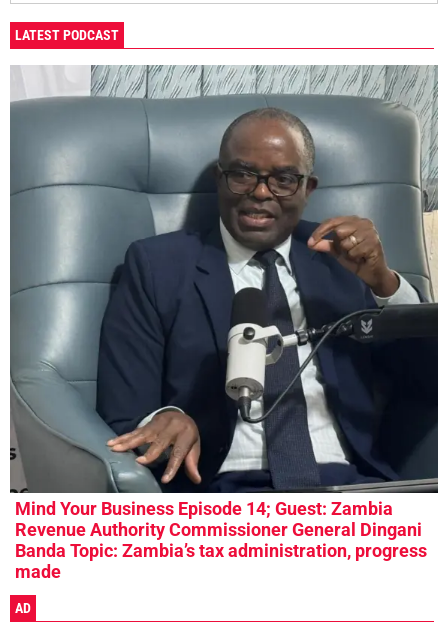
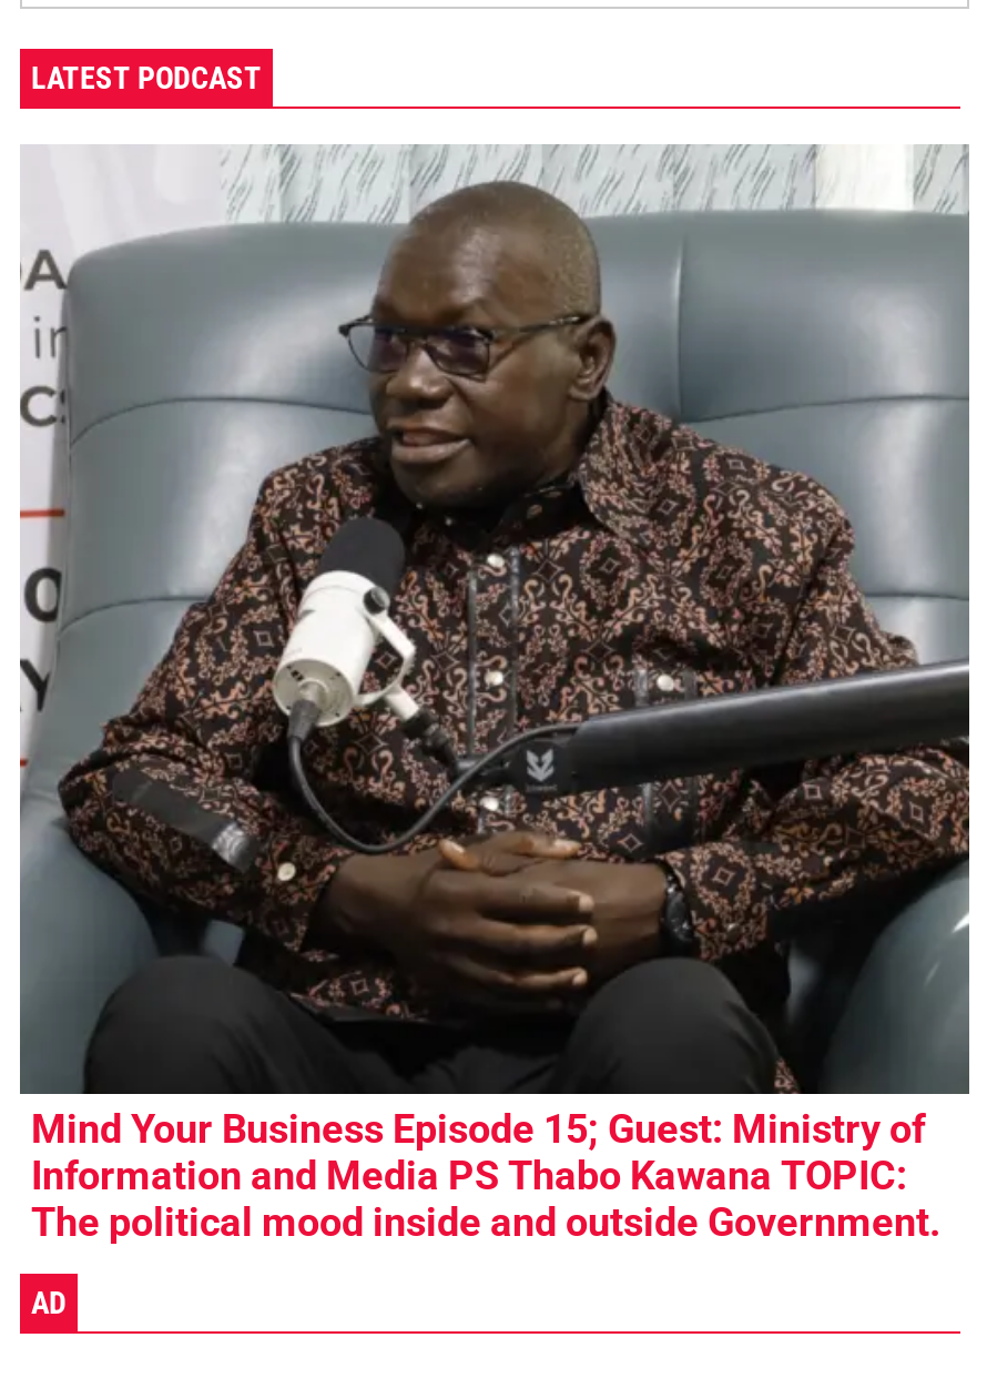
- [image]
- Mind Your Business Episode 14; Guest: Zambia
- Revenue Authority Commissioner General Dingani
- Banda Topic: Zambia’s tax administration, progress
- made
+ [image]
+ Mind Your Business Episode 15; Guest: Ministry of
+ Information and Media PS Thabo Kawana TOPIC:
+ The political mood inside and outside Government.
